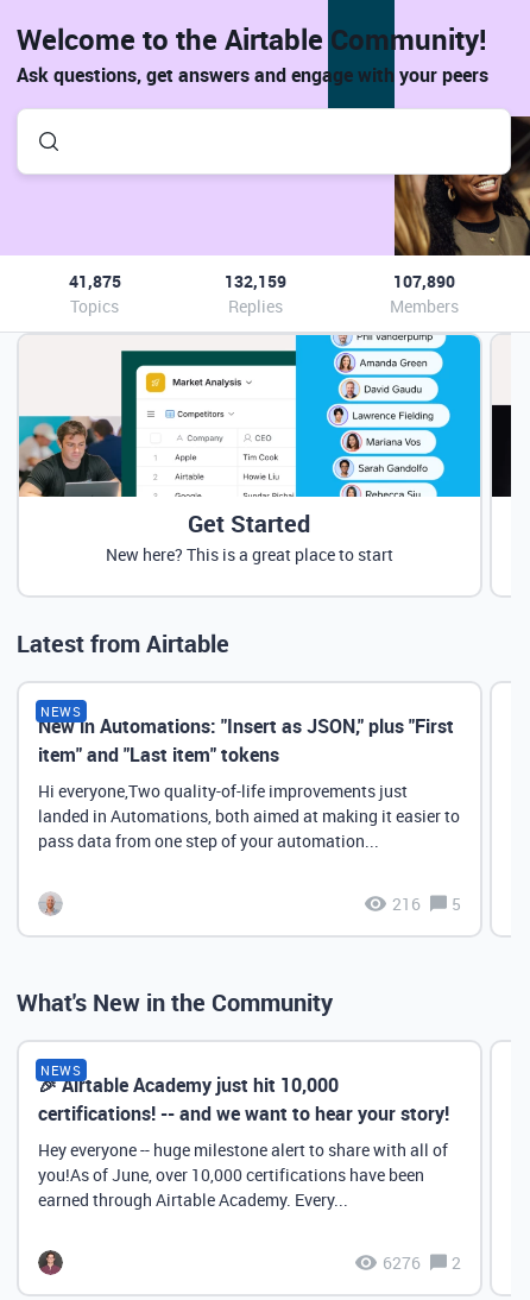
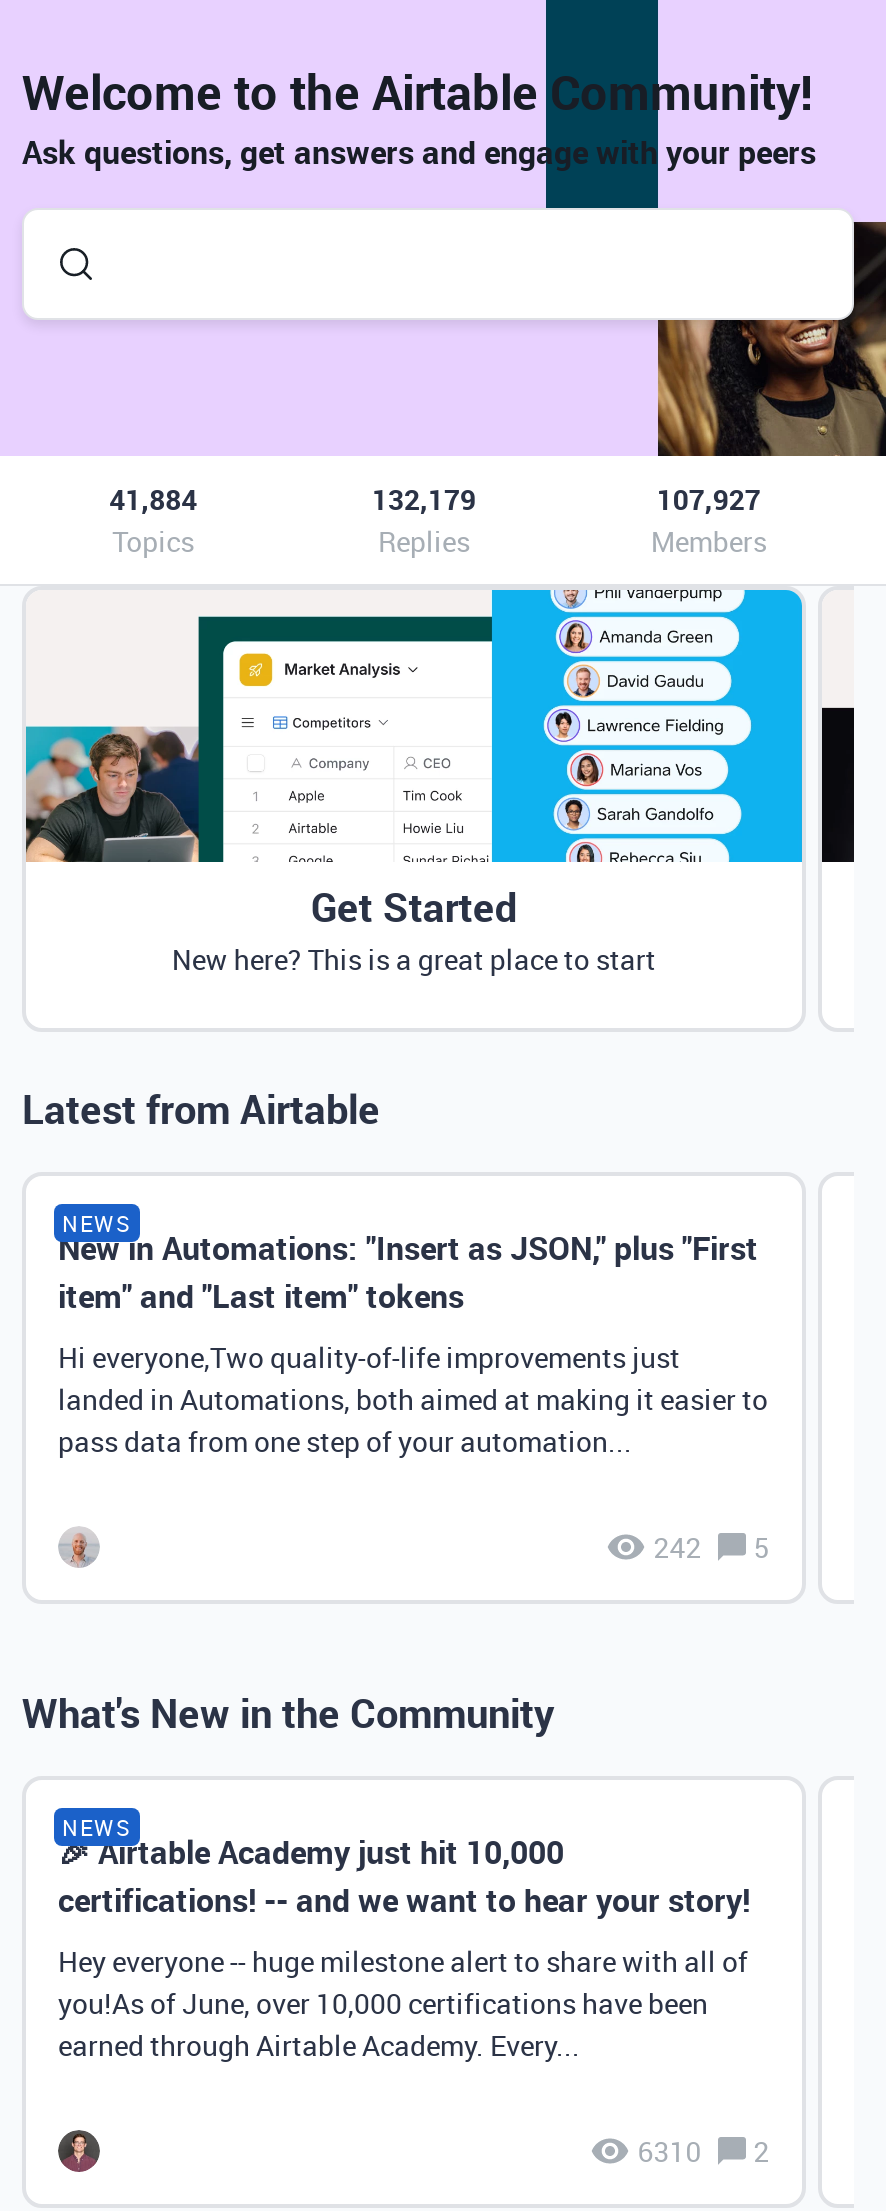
- 41,875
+ 41,884

- 132,159
+ 132,179

- 107,890
+ 107,927

- 216 5
+ 242 5

- 6276 2
+ 6310 2
